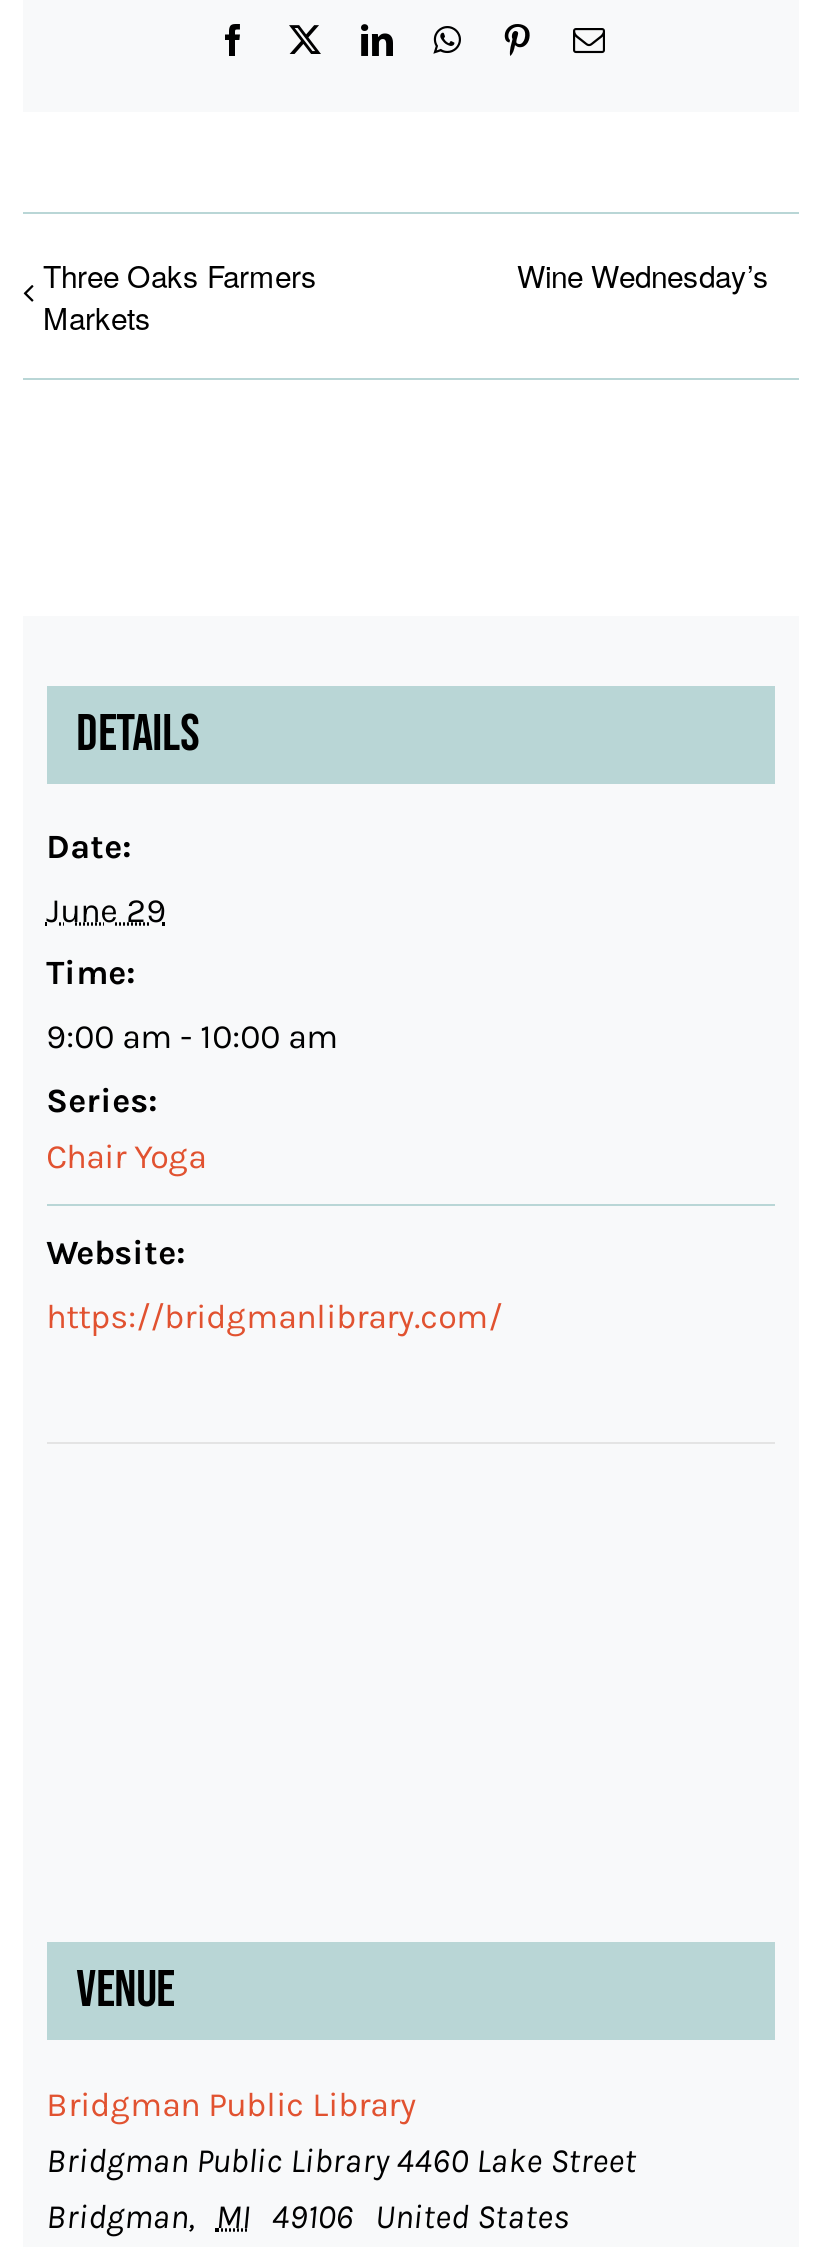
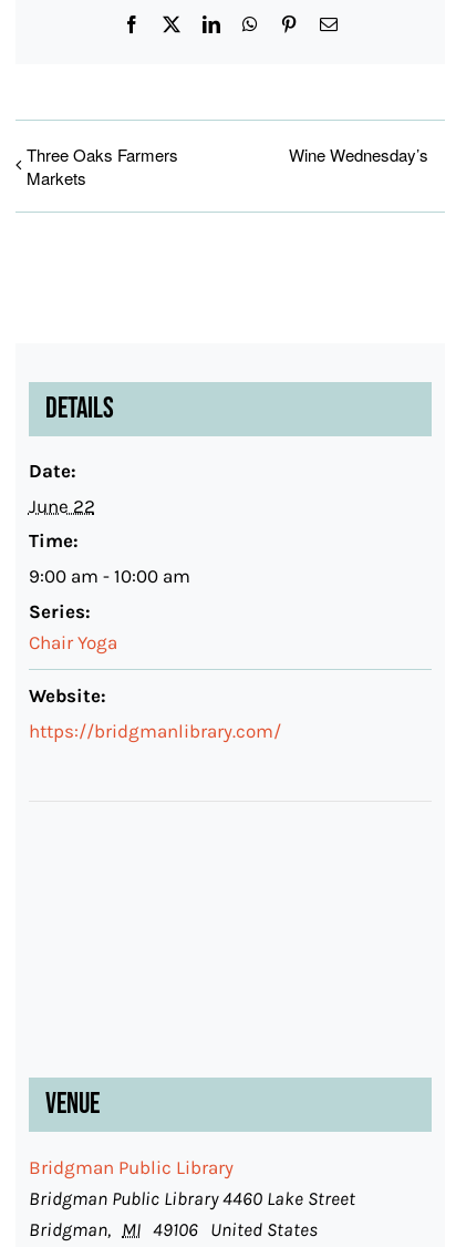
- June 29
+ June 22
